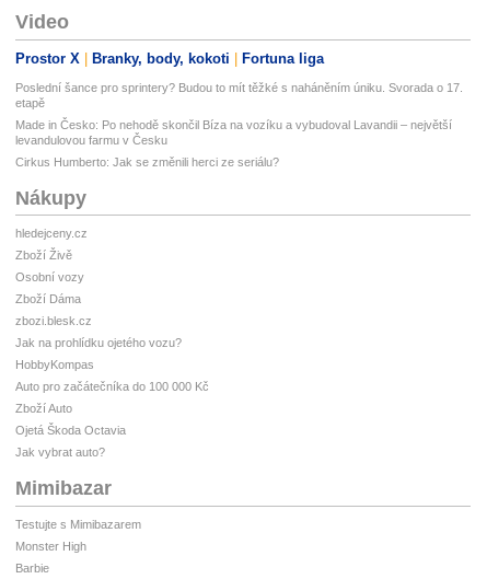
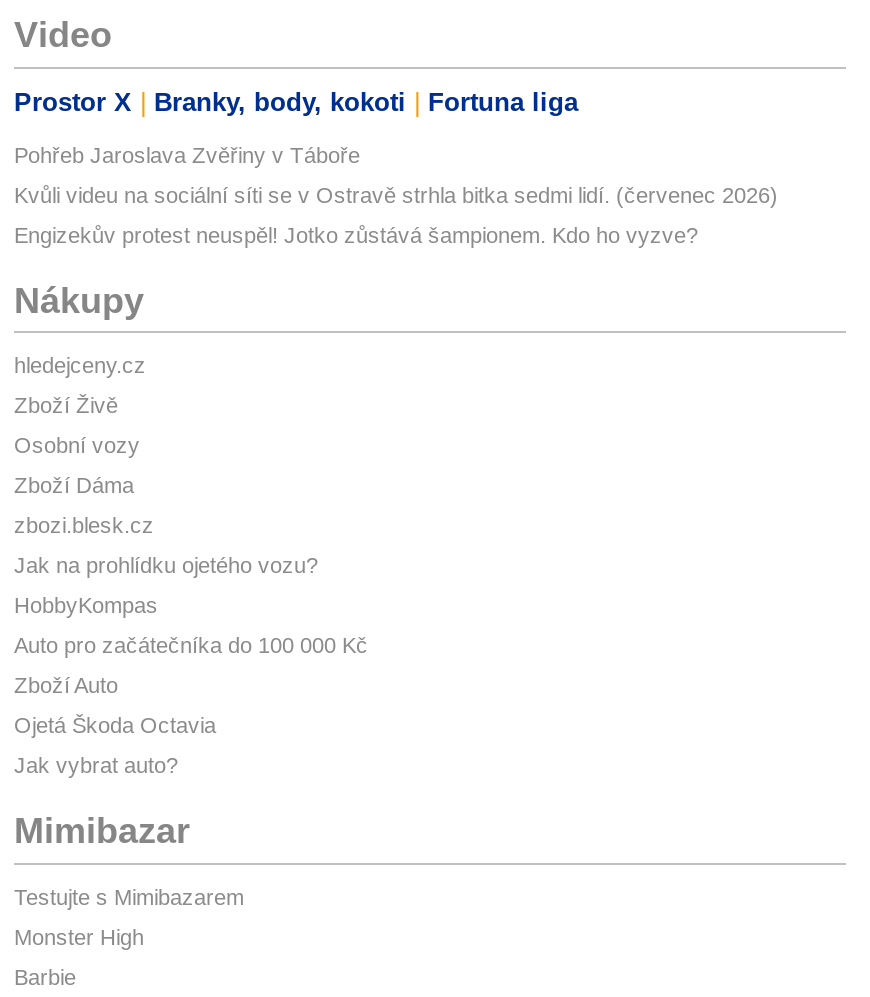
- Poslední šance pro sprintery? Budou to mít těžké s naháněním úniku. Svorada o 17.
- etapě
+ Pohřeb Jaroslava Zvěřiny v Táboře

- Made in Česko: Po nehodě skončil Bíza na vozíku a vybudoval Lavandii – největší
- levandulovou farmu v Česku
+ Kvůli videu na sociální síti se v Ostravě strhla bitka sedmi lidí. (červenec 2026)

- Cirkus Humberto: Jak se změnili herci ze seriálu?
+ Engizekův protest neuspěl! Jotko zůstává šampionem. Kdo ho vyzve?
